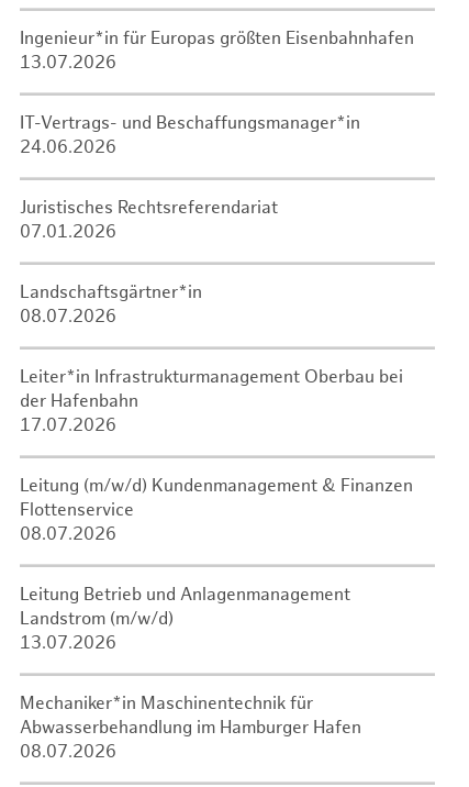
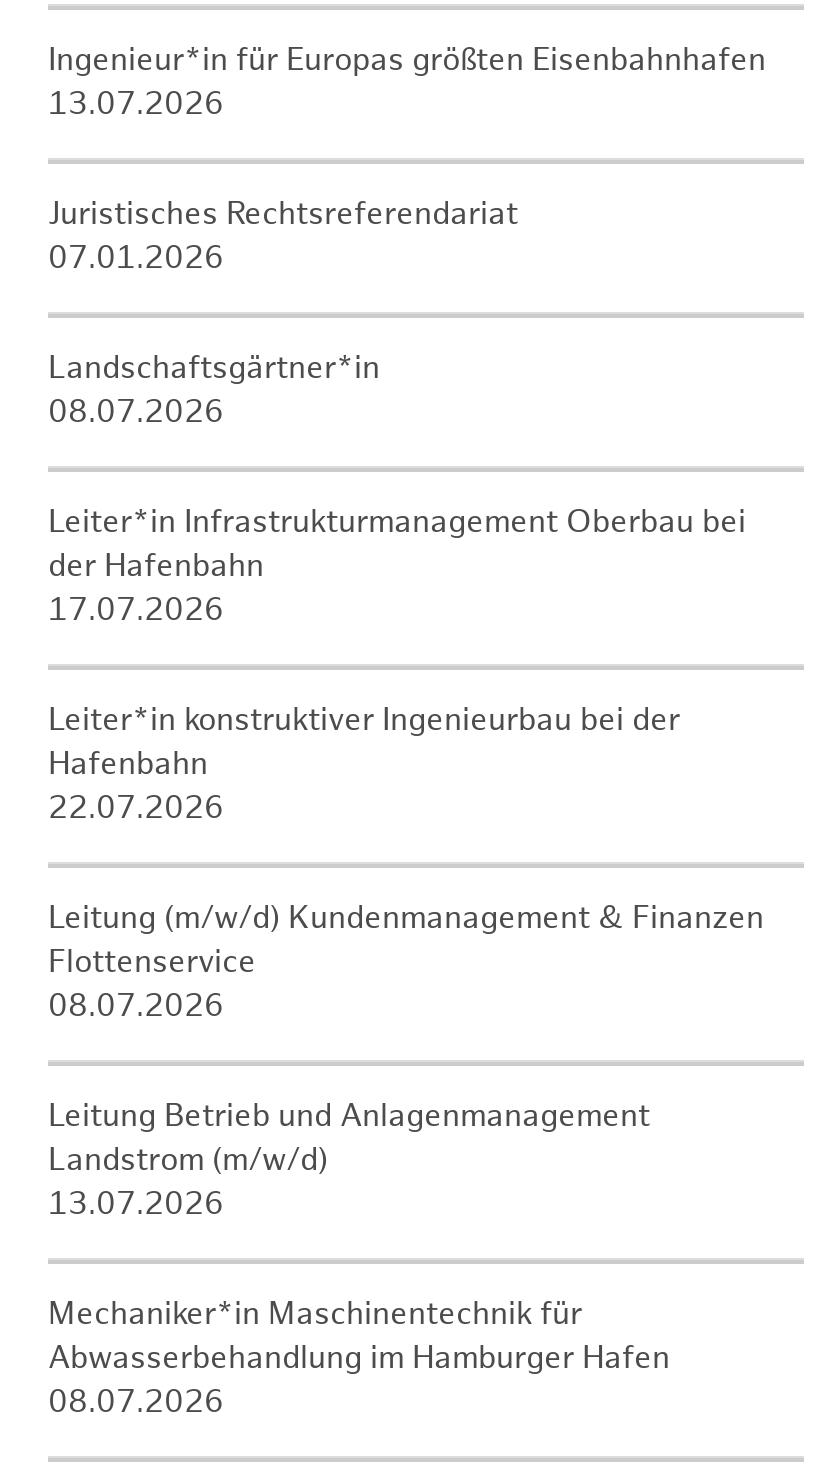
- IT-Vertrags- und Beschaffungsmanager*in
- 24.06.2026

moved up: Juristisches Rechtsreferendariat | 07.01.2026 | Landschaftsgärtner*in | 08.07.2026 | Leiter*in Infrastrukturmanagement Oberbau bei | der Hafenbahn | 17.07.2026

+ Leiter*in konstruktiver Ingenieurbau bei der
+ Hafenbahn
+ 22.07.2026
